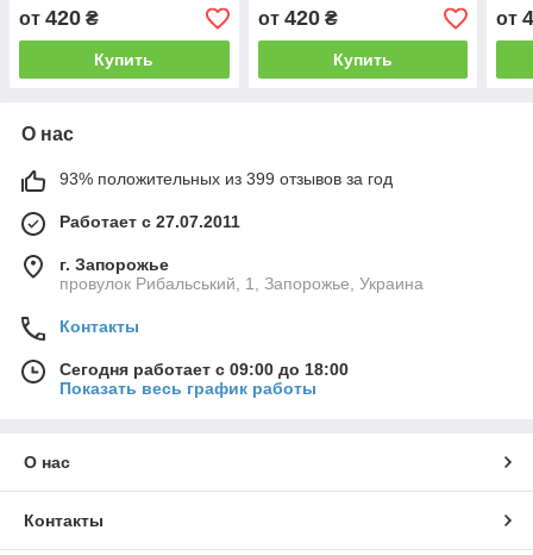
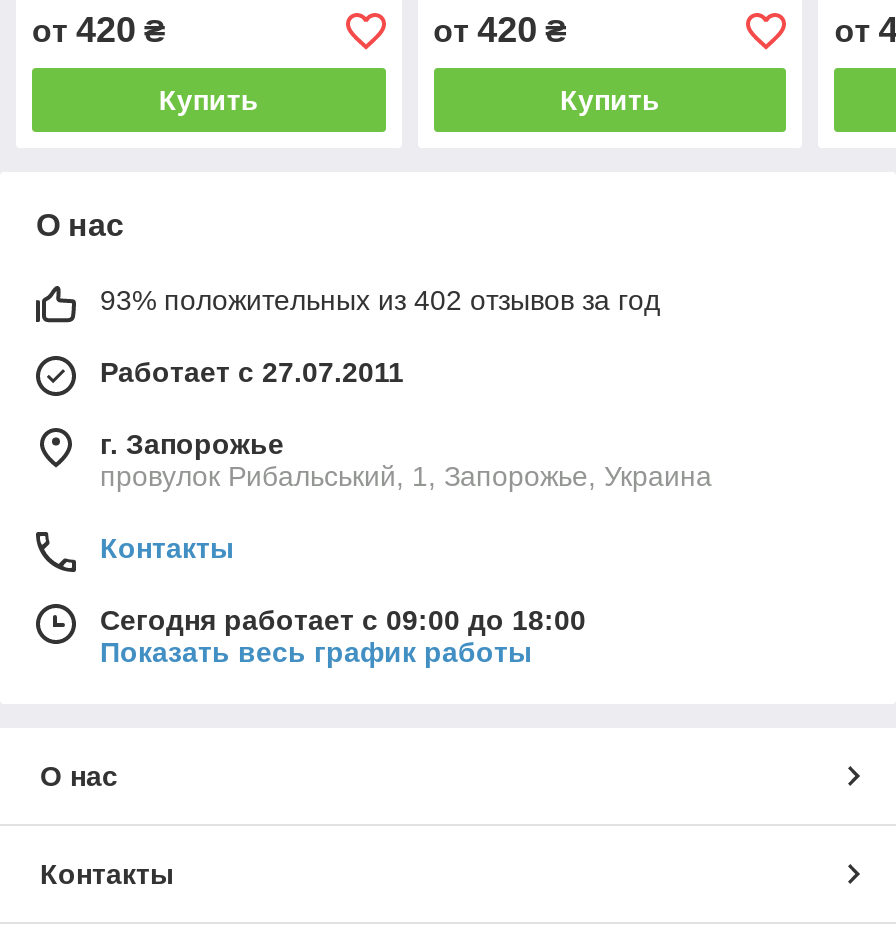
- 93% положительных из 399 отзывов за год
+ 93% положительных из 402 отзывов за год
